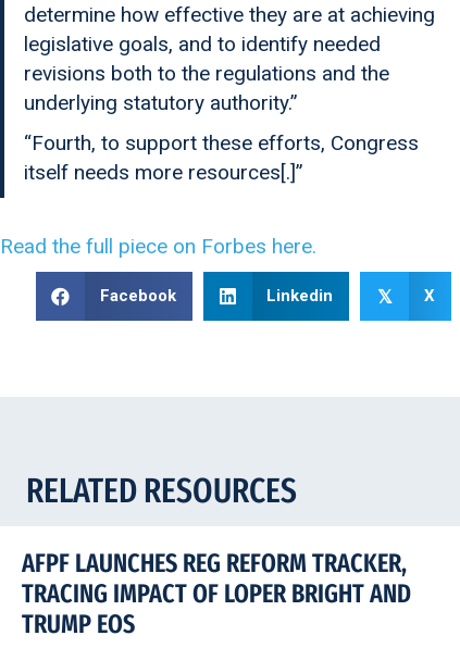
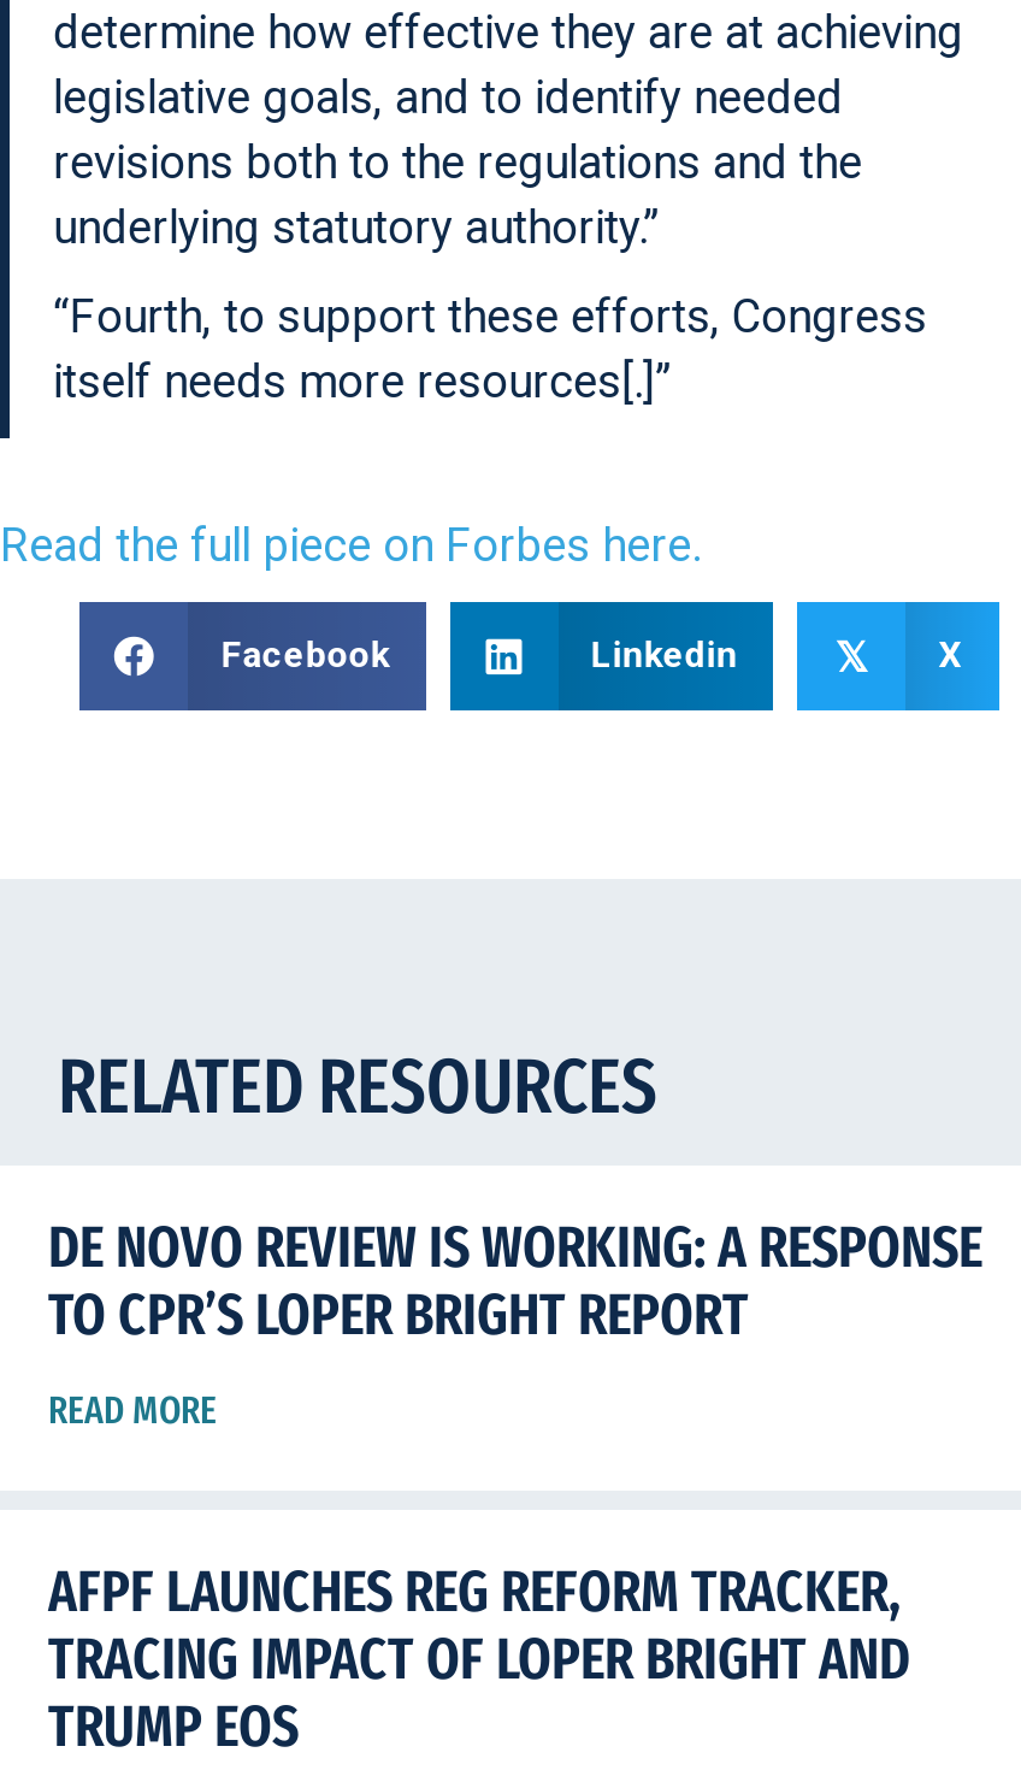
+ DE NOVO REVIEW IS WORKING: A RESPONSE
+ TO CPR’S LOPER BRIGHT REPORT
+ READ MORE
